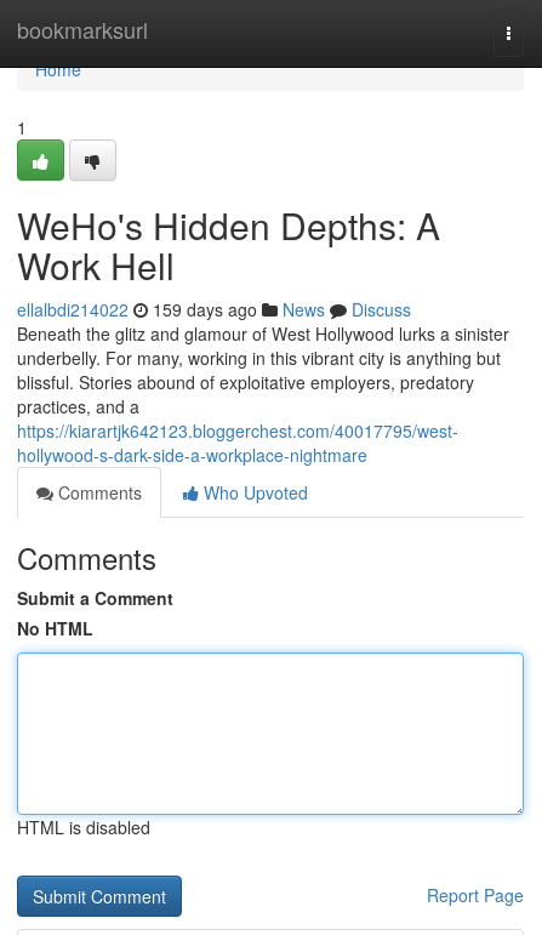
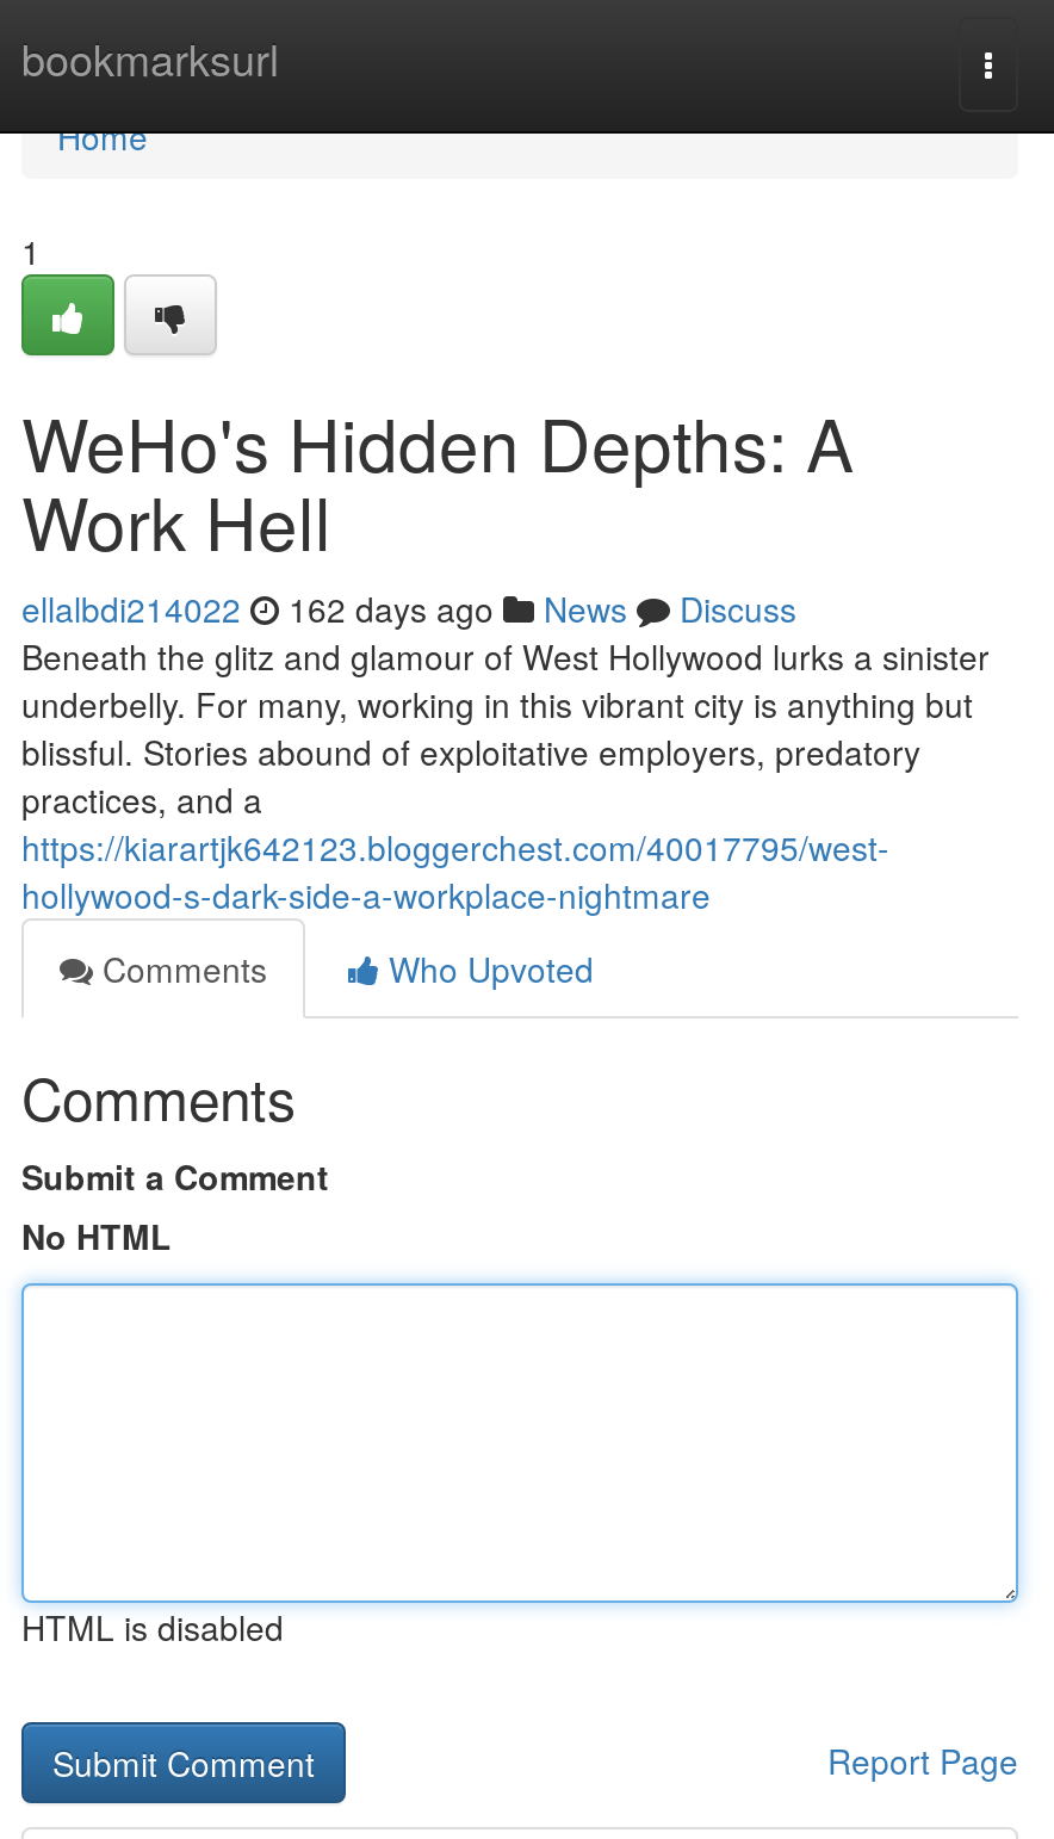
- ellalbdi214022 159 days ago News Discuss
+ ellalbdi214022 162 days ago News Discuss
